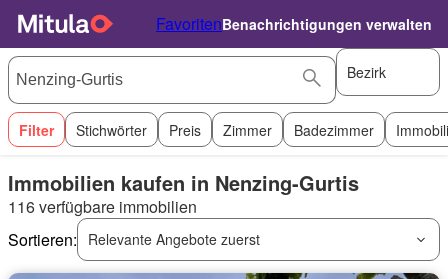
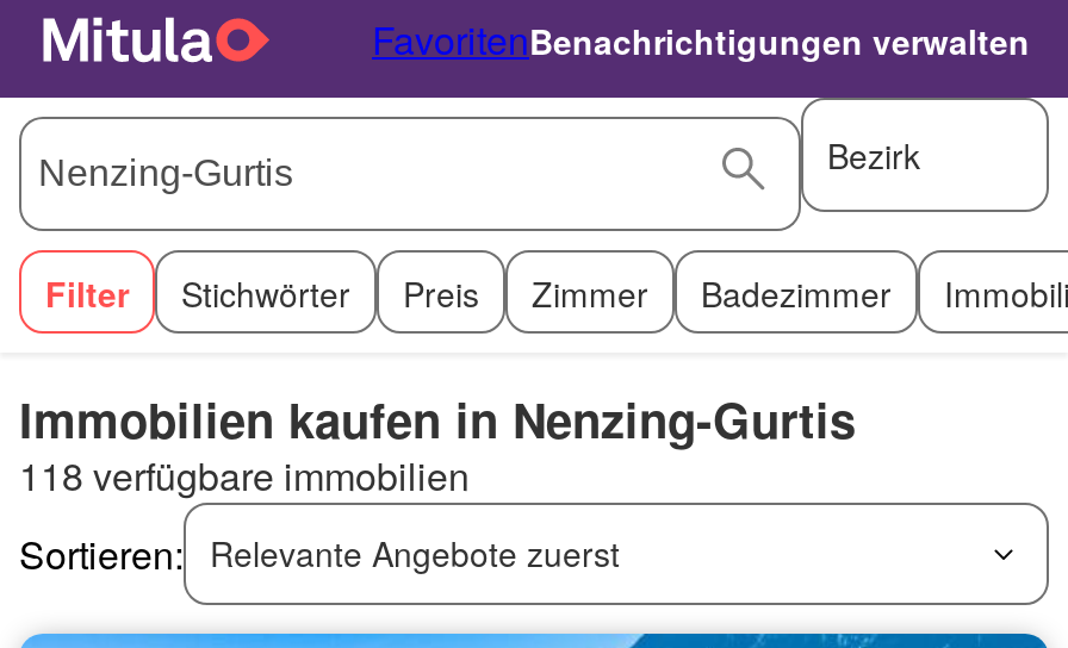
- 116 verfügbare immobilien
+ 118 verfügbare immobilien
